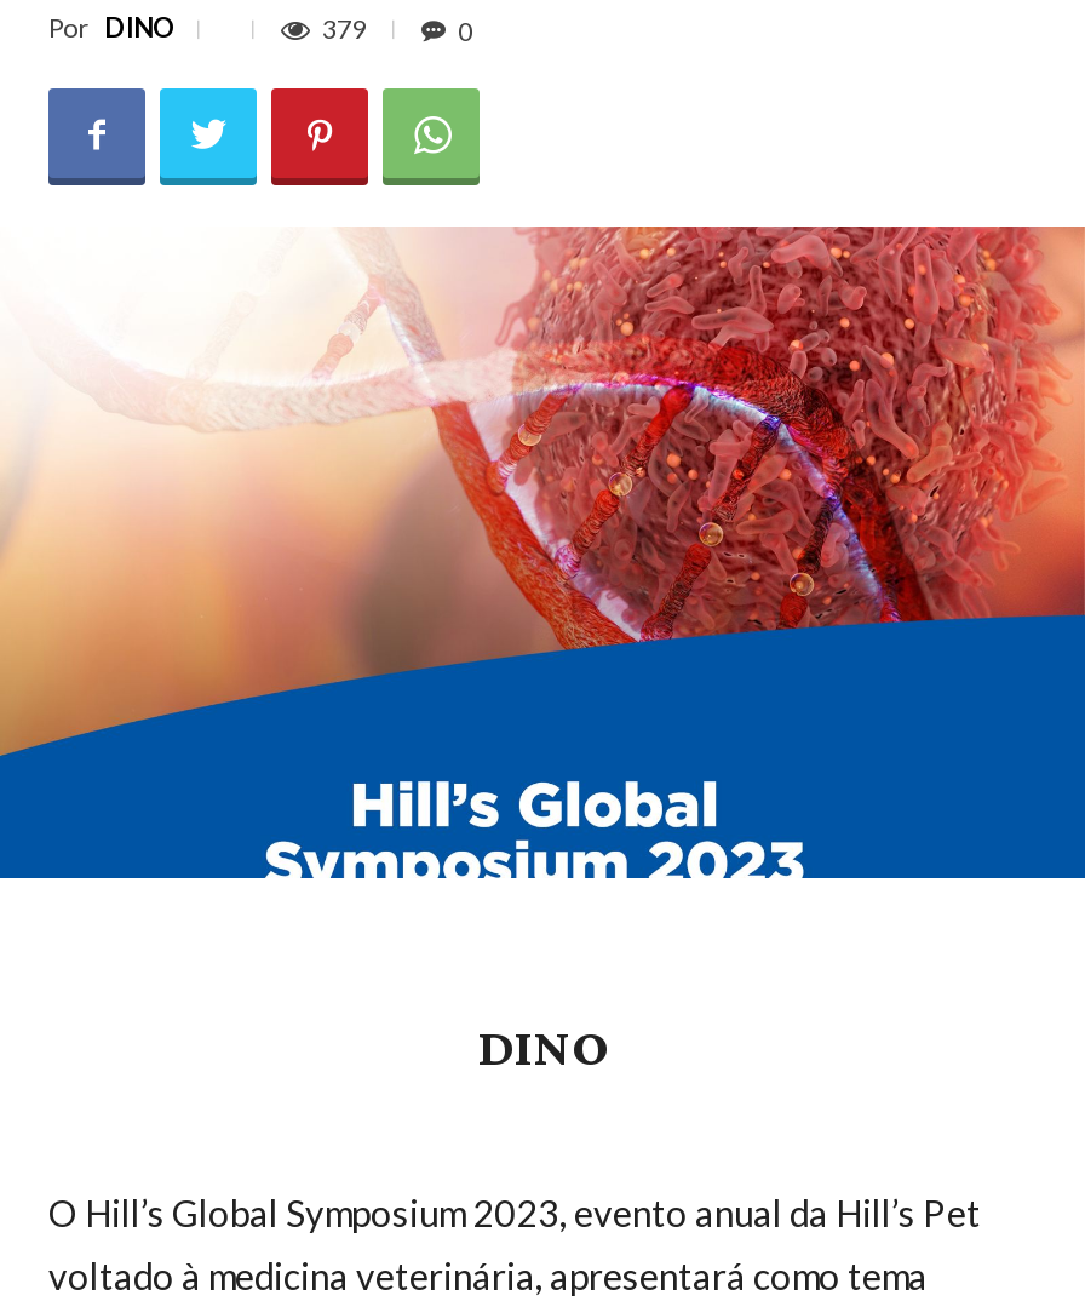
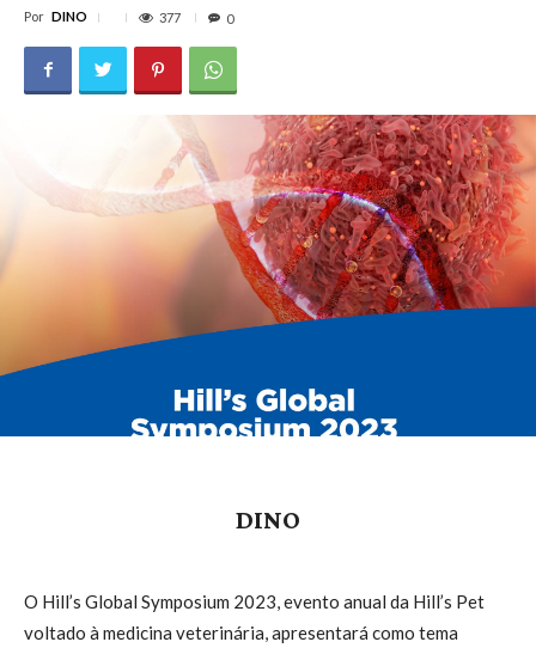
- 379
+ 377
